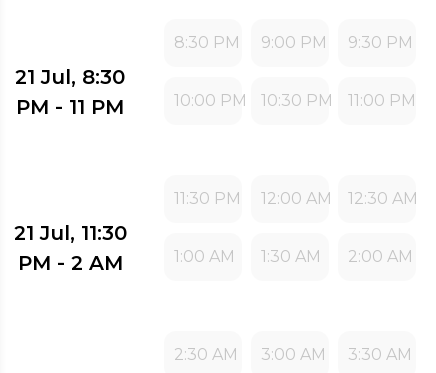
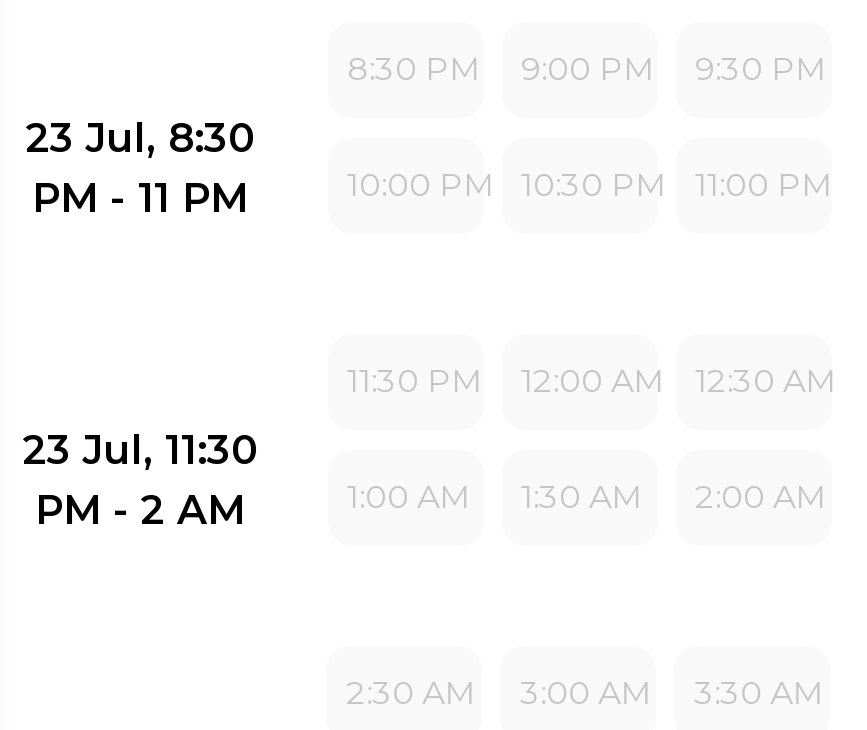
- 21 Jul, 8:30
+ 23 Jul, 8:30

- 21 Jul, 11:30
+ 23 Jul, 11:30
